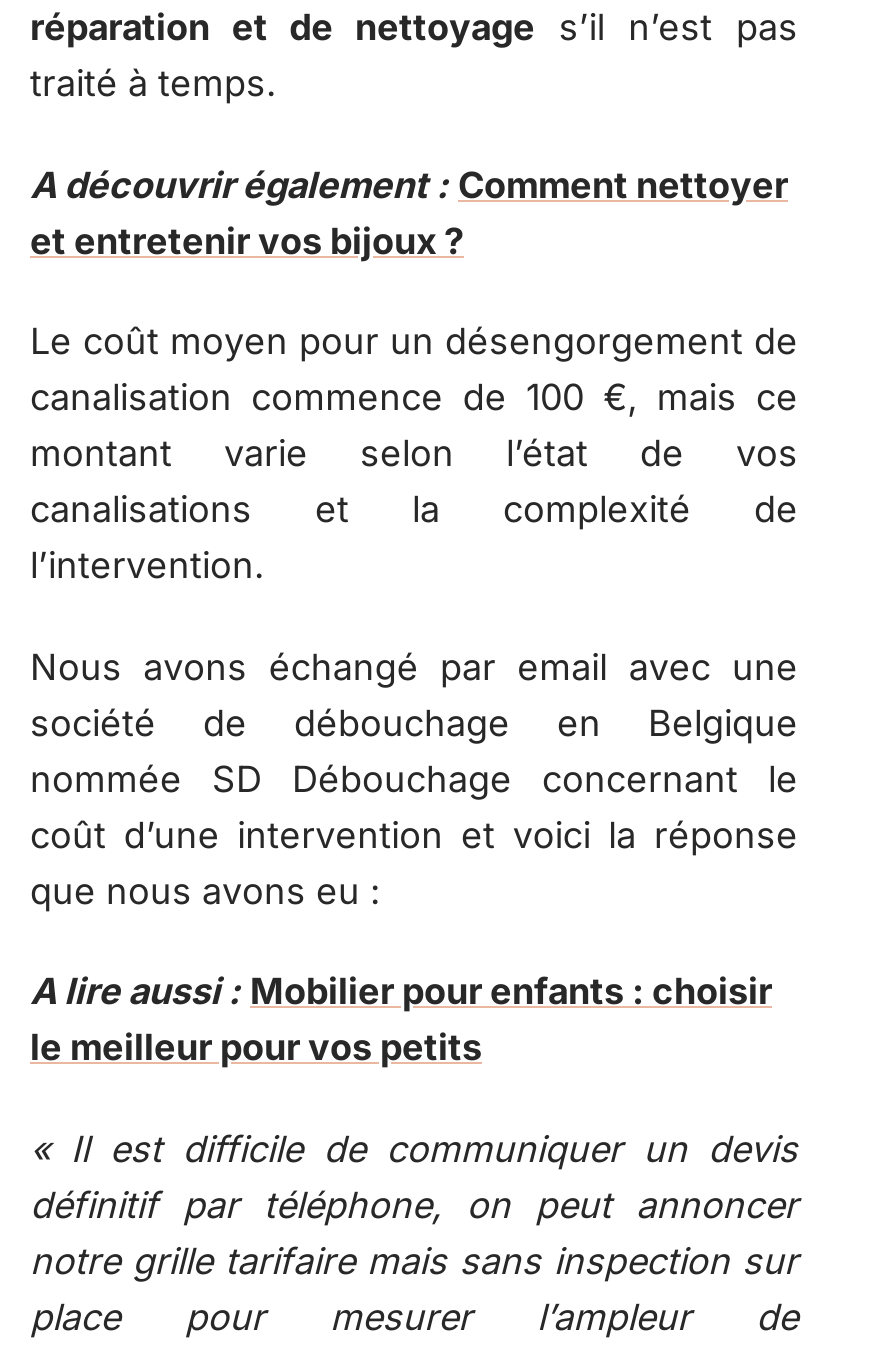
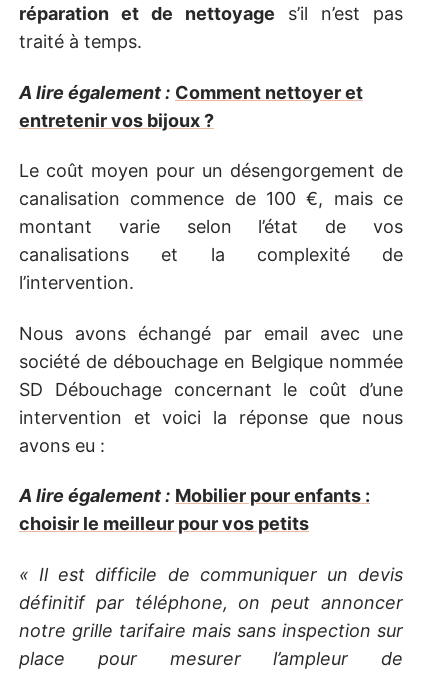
- A découvrir également : Comment nettoyer
- et entretenir vos bijoux ?
+ A lire également : Comment nettoyer et
+ entretenir vos bijoux ?

- A lire aussi : Mobilier pour enfants : choisir
- le meilleur pour vos petits
+ A lire également : Mobilier pour enfants :
+ choisir le meilleur pour vos petits
